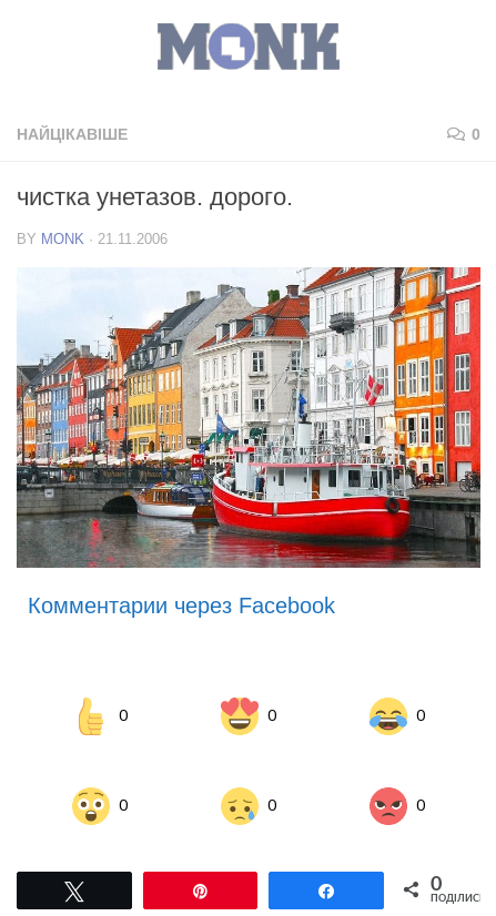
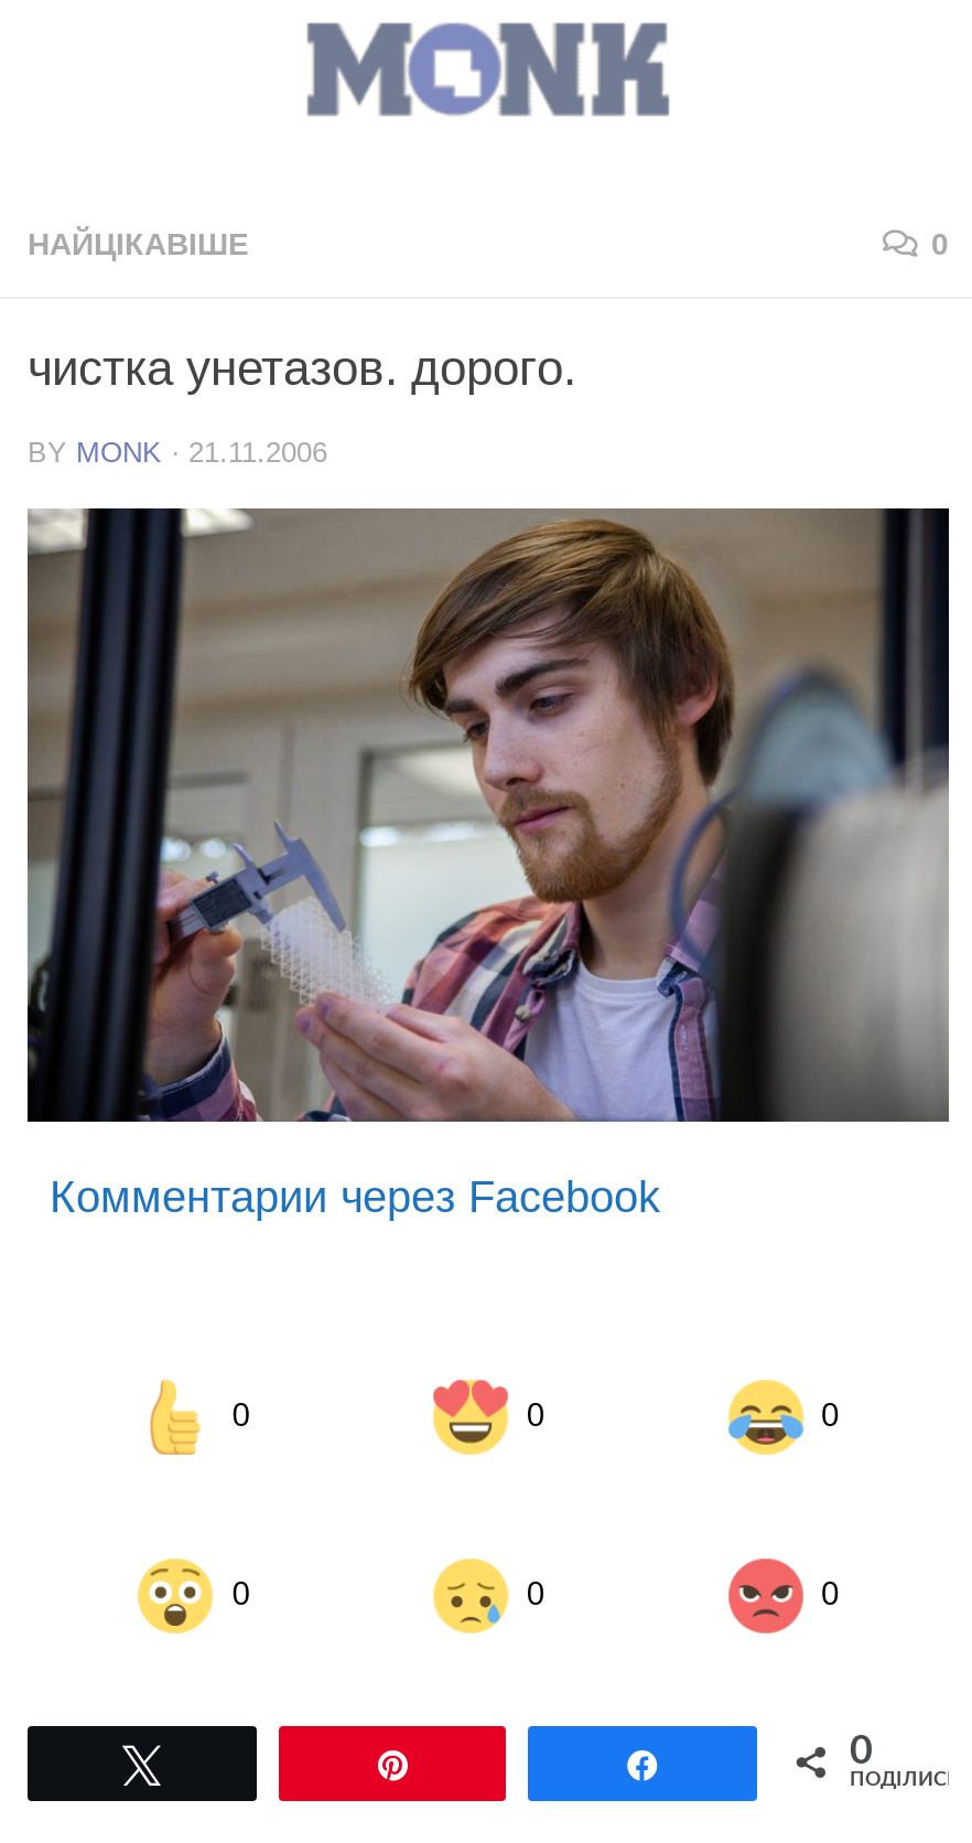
- [image]
+ [image]
